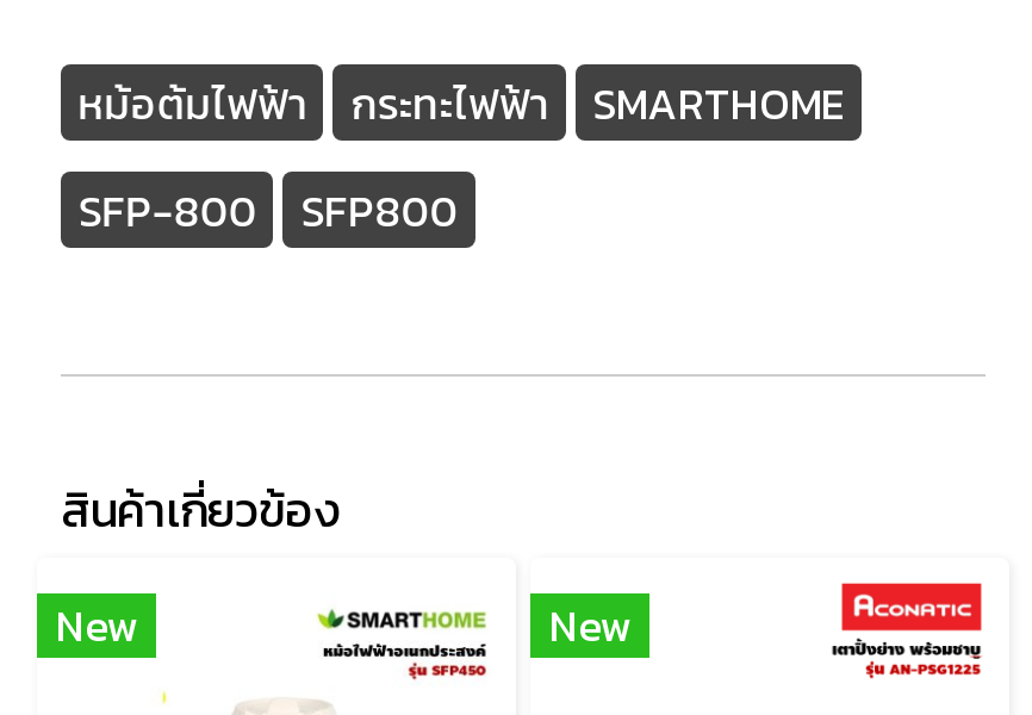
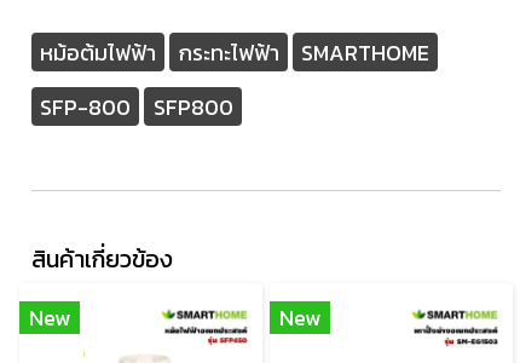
- [image]
+ [image]
